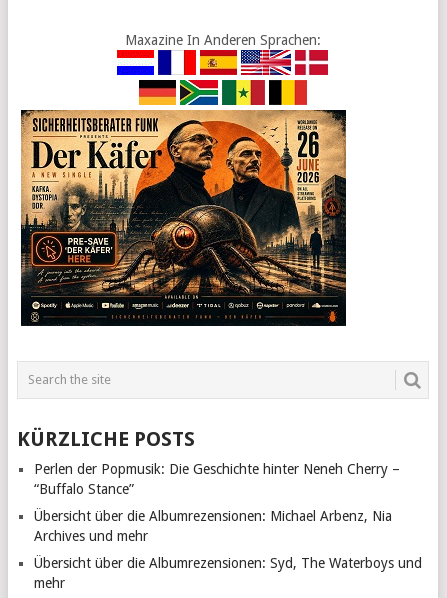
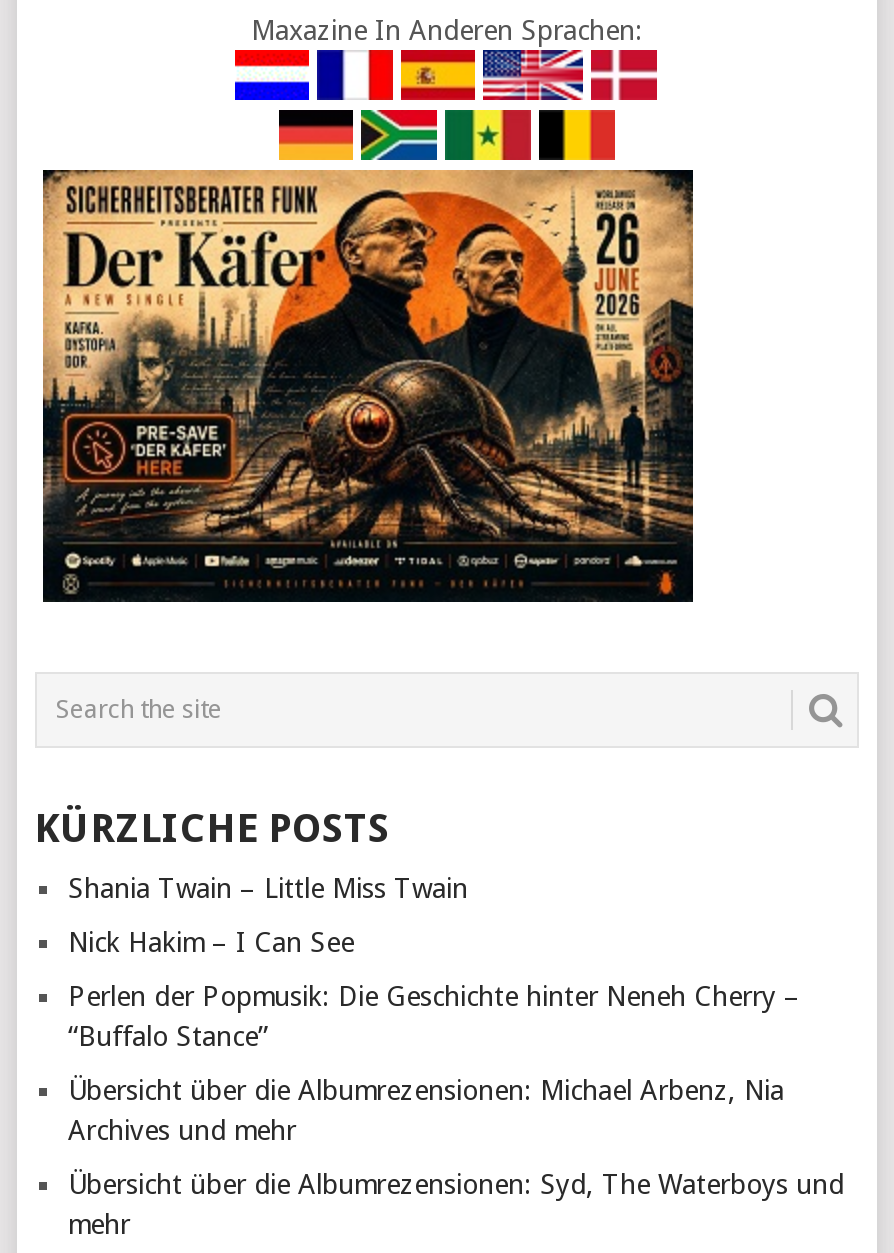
+ Shania Twain – Little Miss Twain
+ Nick Hakim – I Can See
